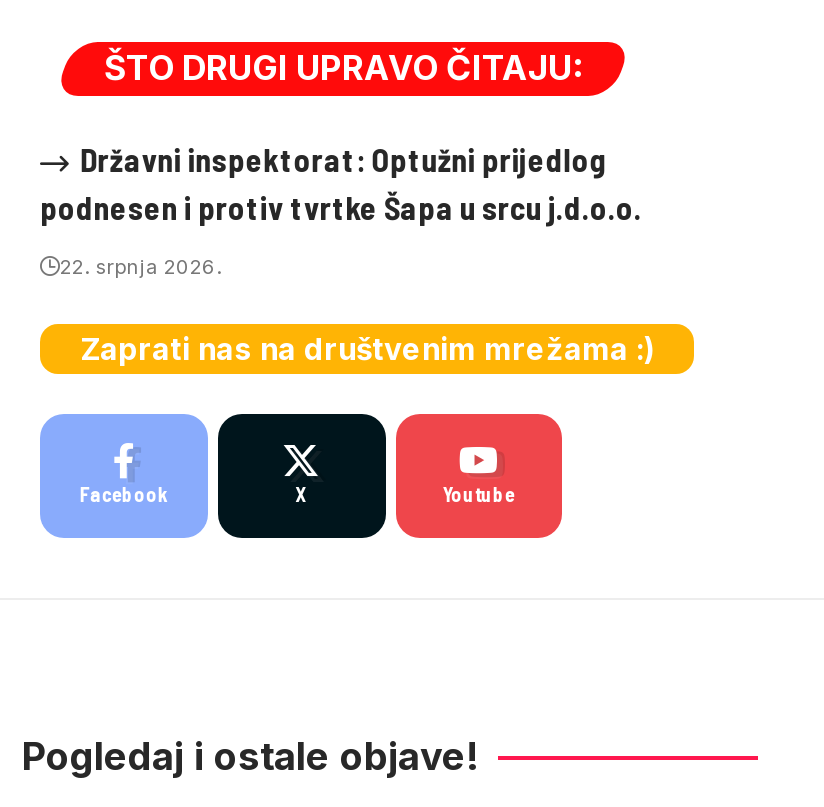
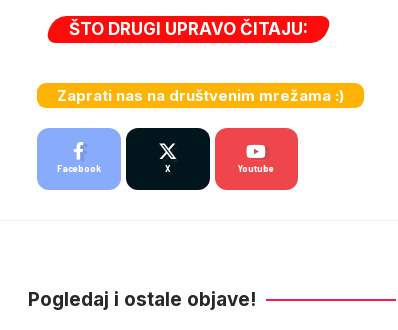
- Državni inspektorat: Optužni prijedlog
- podnesen i protiv tvrtke Šapa u srcu j.d.o.o.
- 22. srpnja 2026.
